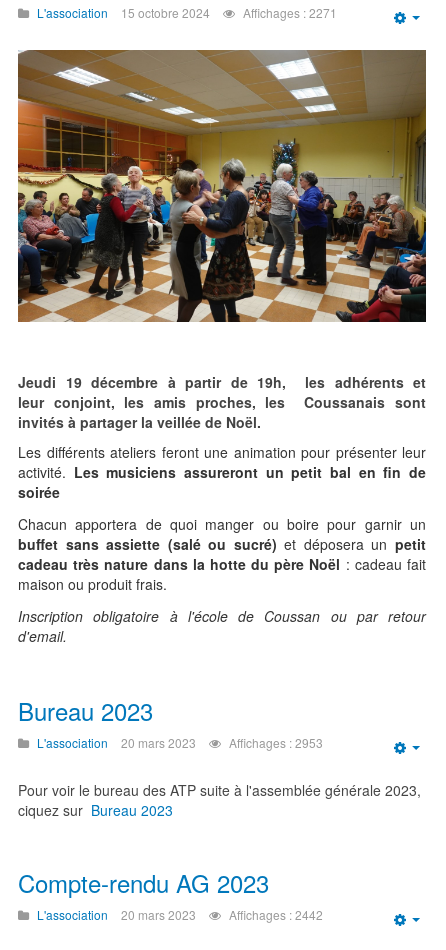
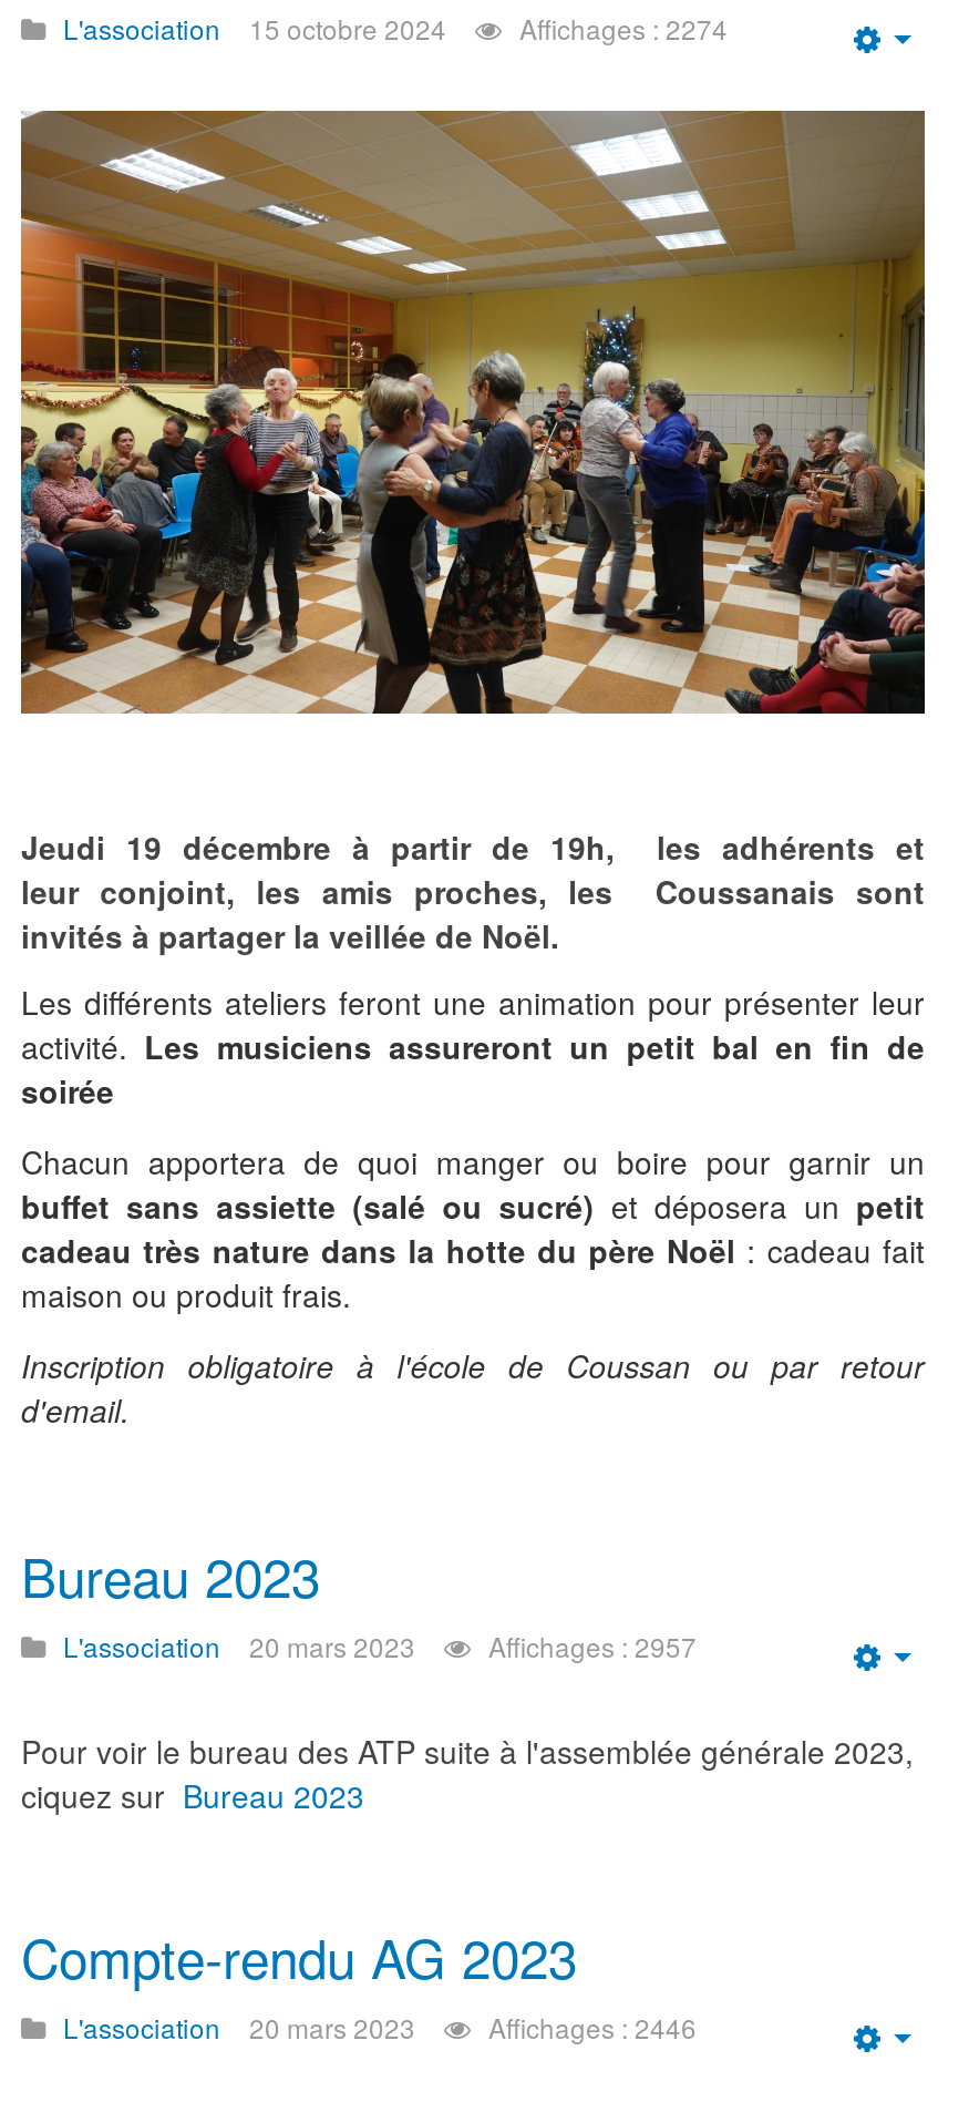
- L'association 15 octobre 2024 Affichages : 2271
+ L'association 15 octobre 2024 Affichages : 2274

- L'association 20 mars 2023 Affichages : 2953
+ L'association 20 mars 2023 Affichages : 2957

- L'association 20 mars 2023 Affichages : 2442
+ L'association 20 mars 2023 Affichages : 2446
